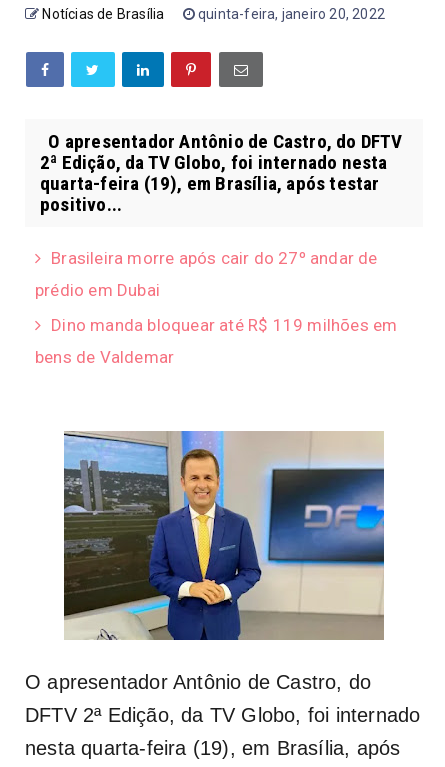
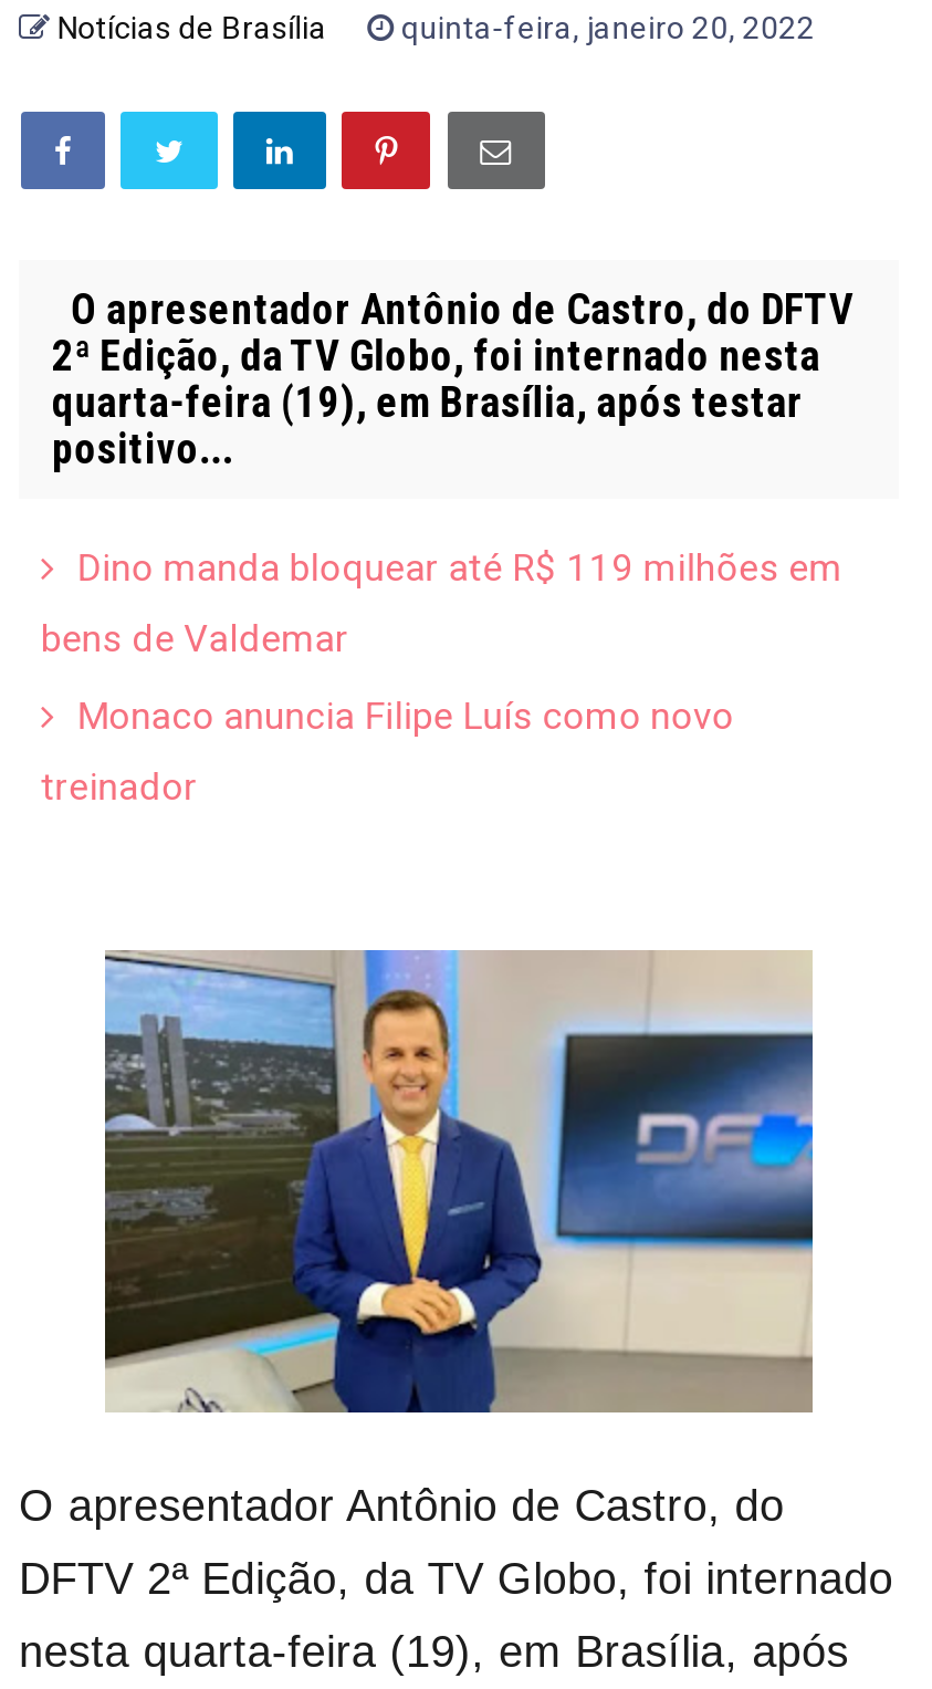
- Brasileira morre após cair do 27º andar de
- prédio em Dubai

moved up: Dino manda bloquear até R$ 119 milhões em | bens de Valdemar

+ Monaco anuncia Filipe Luís como novo
+ treinador
